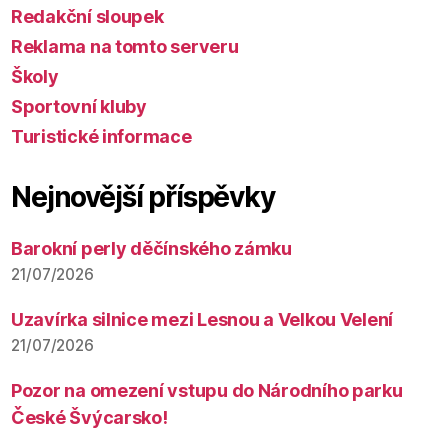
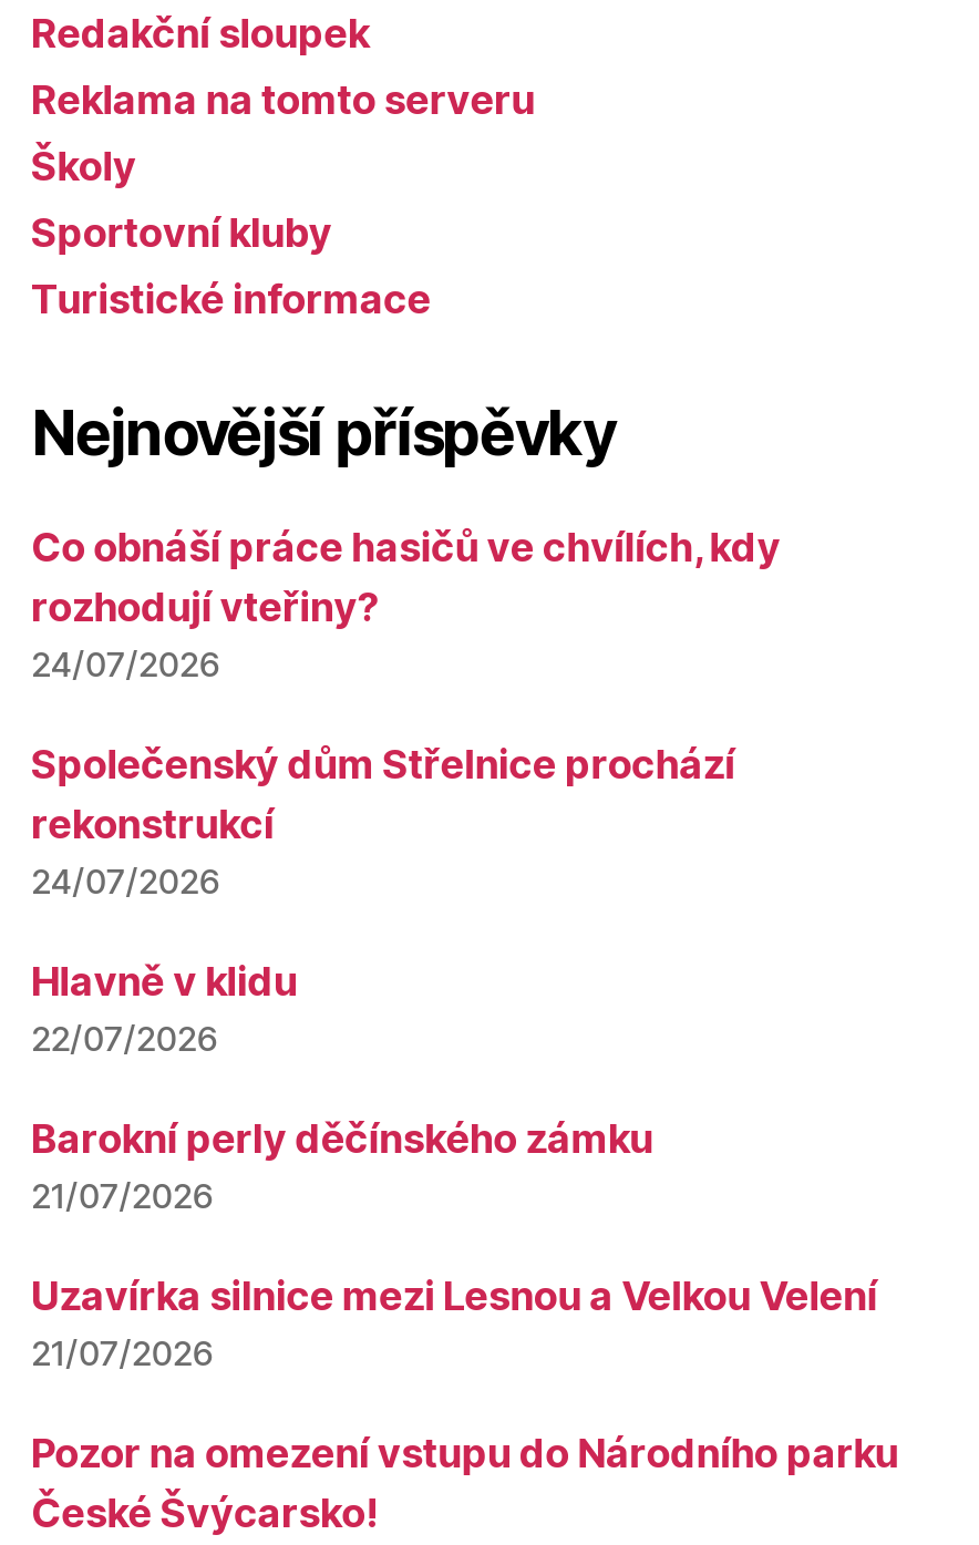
+ Co obnáší práce hasičů ve chvílích, kdy
+ rozhodují vteřiny?
+ 24/07/2026
+ Společenský dům Střelnice prochází
+ rekonstrukcí
+ 24/07/2026
+ Hlavně v klidu
+ 22/07/2026
